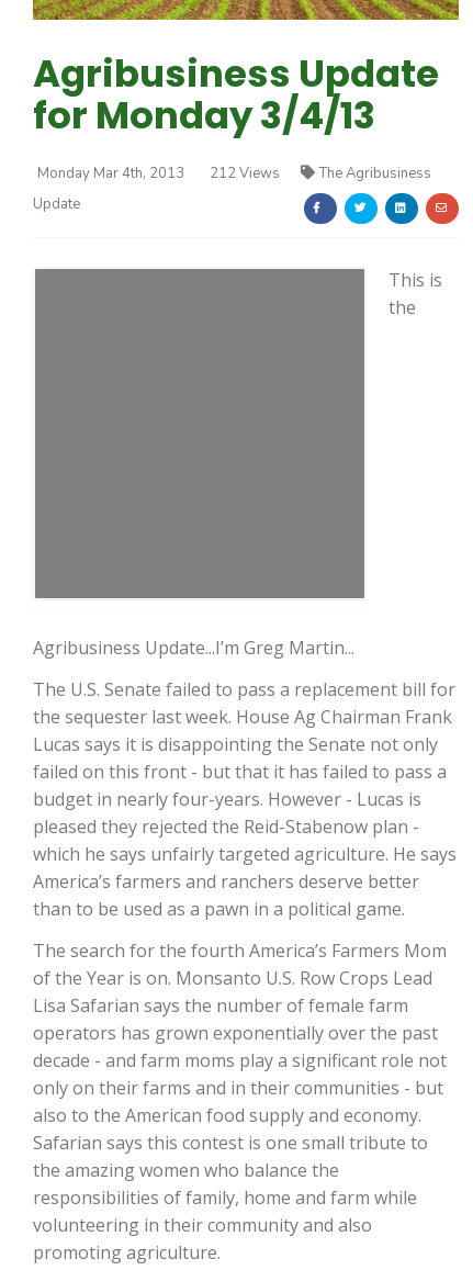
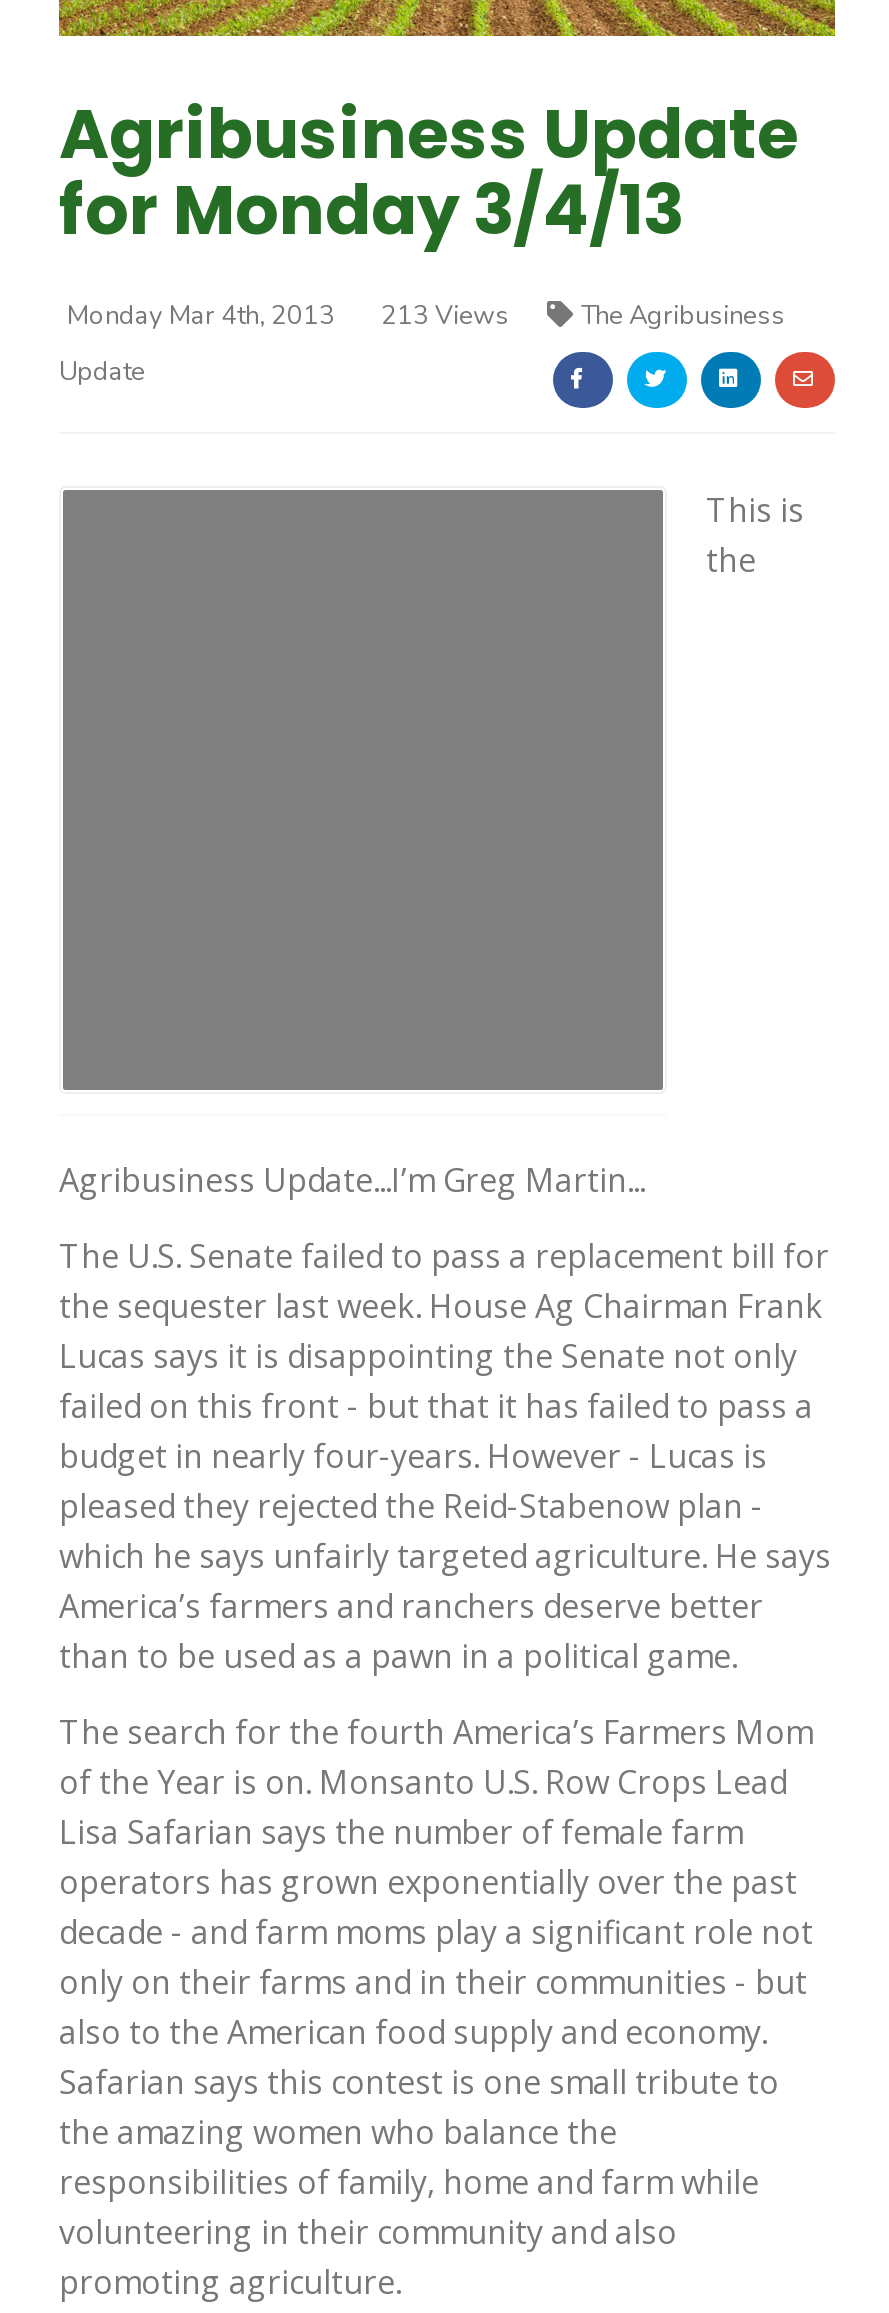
- Monday Mar 4th, 2013 212 Views The Agribusiness
+ Monday Mar 4th, 2013 213 Views The Agribusiness
